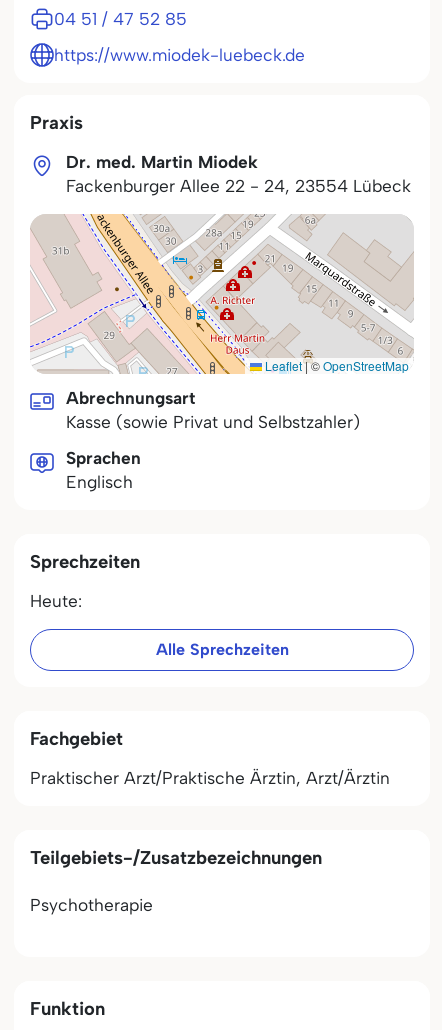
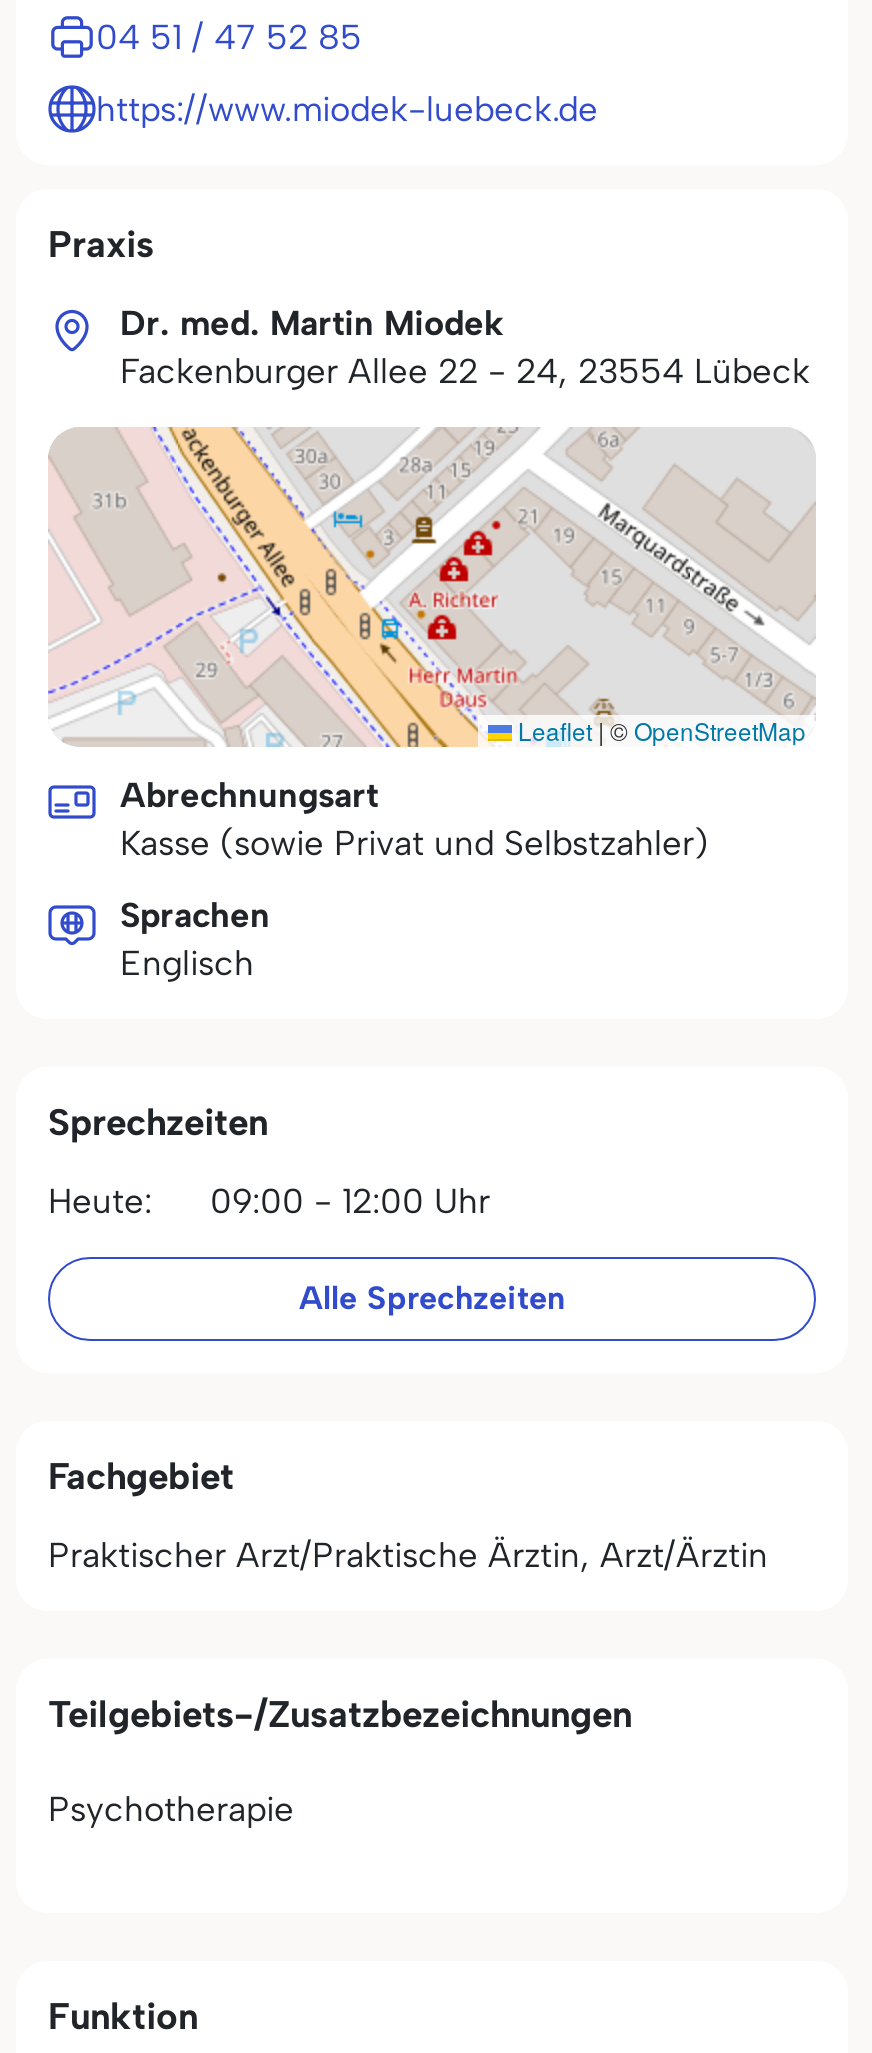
+ 09:00 - 12:00 Uhr
